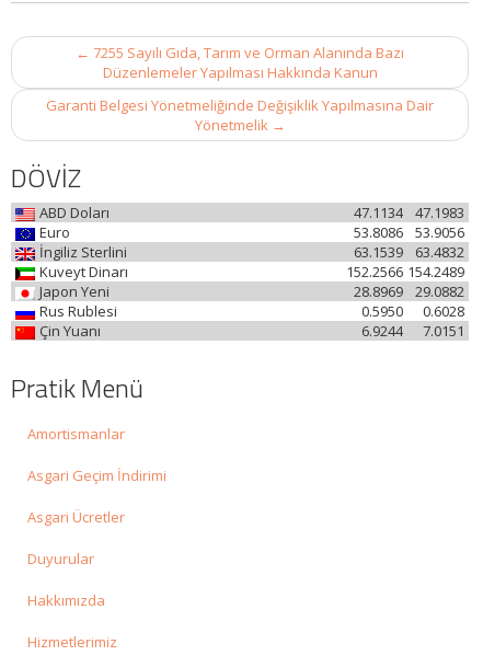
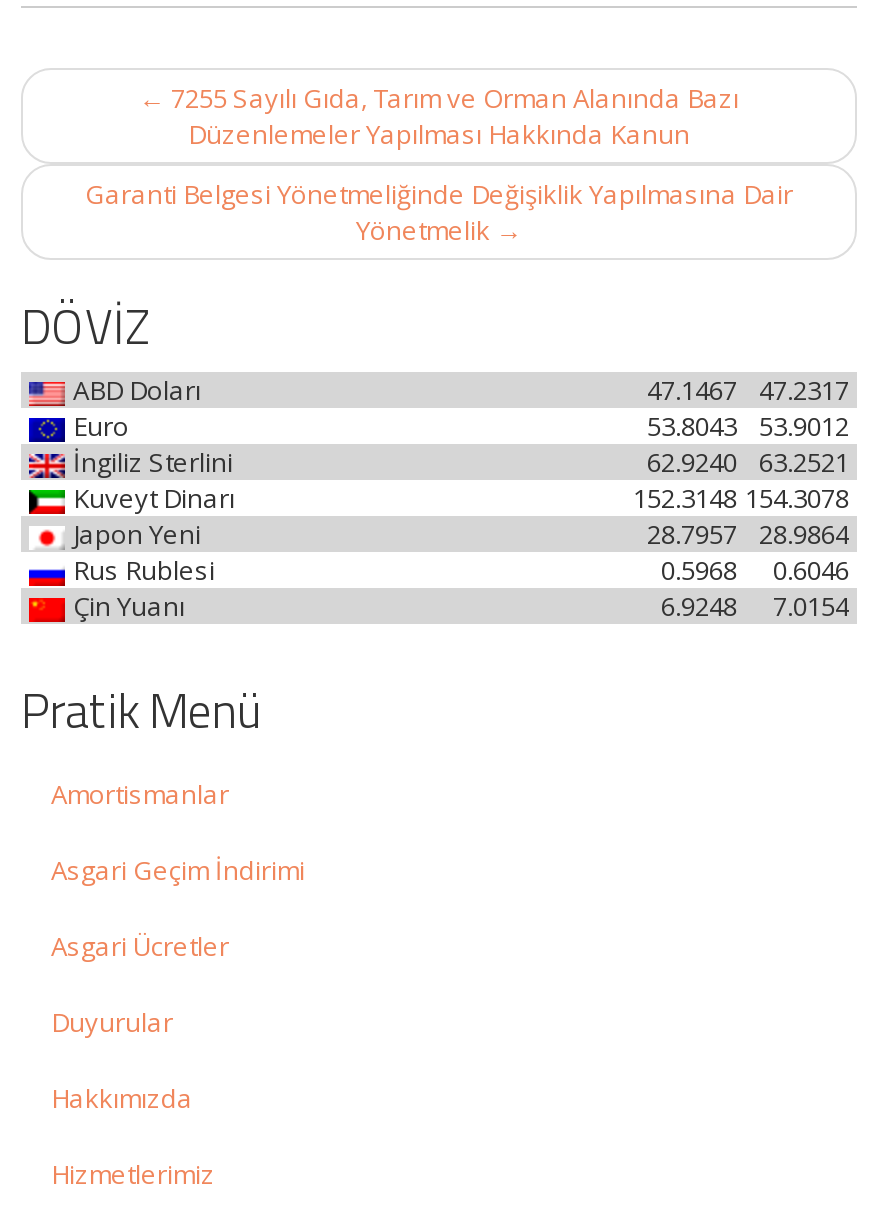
- 47.1134
+ 47.1467

- 47.1983
+ 47.2317

- 53.8086
+ 53.8043

- 53.9056
+ 53.9012

- 63.1539
+ 62.9240

- 63.4832
+ 63.2521

- 152.2566
+ 152.3148

- 154.2489
+ 154.3078

- 28.8969
+ 28.7957

- 29.0882
+ 28.9864

- 0.5950
+ 0.5968

- 0.6028
+ 0.6046

- 6.9244
+ 6.9248

- 7.0151
+ 7.0154
